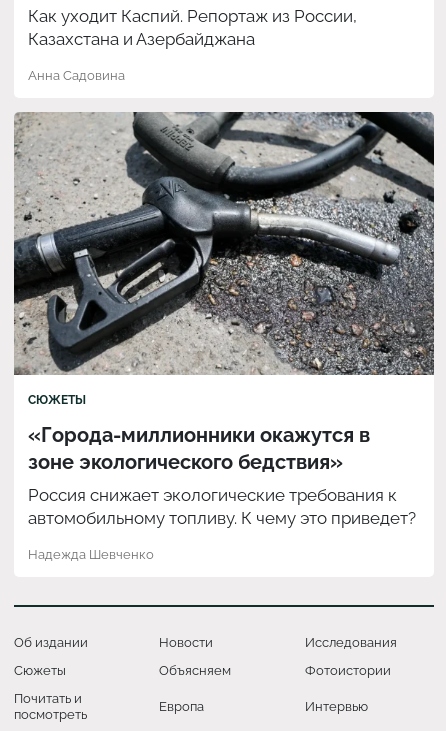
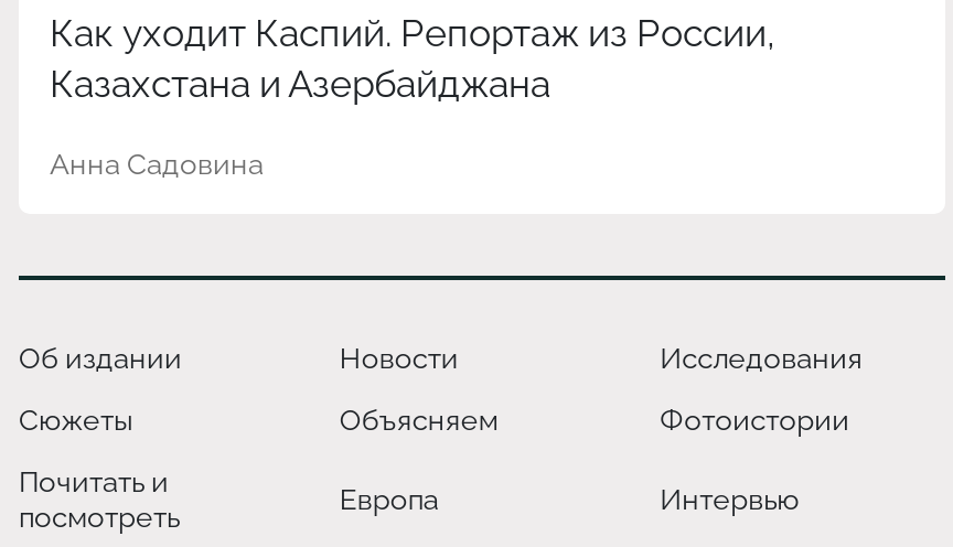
- [image]
- СЮЖЕТЫ
- «Города-миллионники окажутся в
- зоне экологического бедствия»
- Россия снижает экологические требования к
- автомобильному топливу. К чему это приведет?
- Надежда Шевченко
